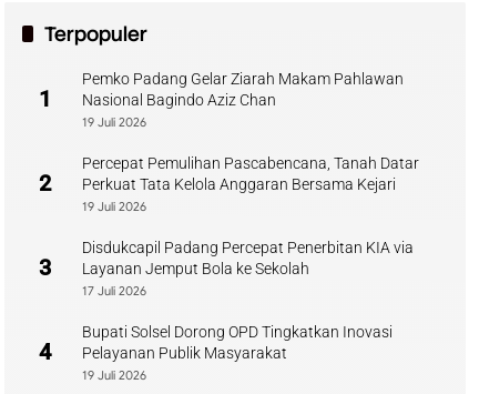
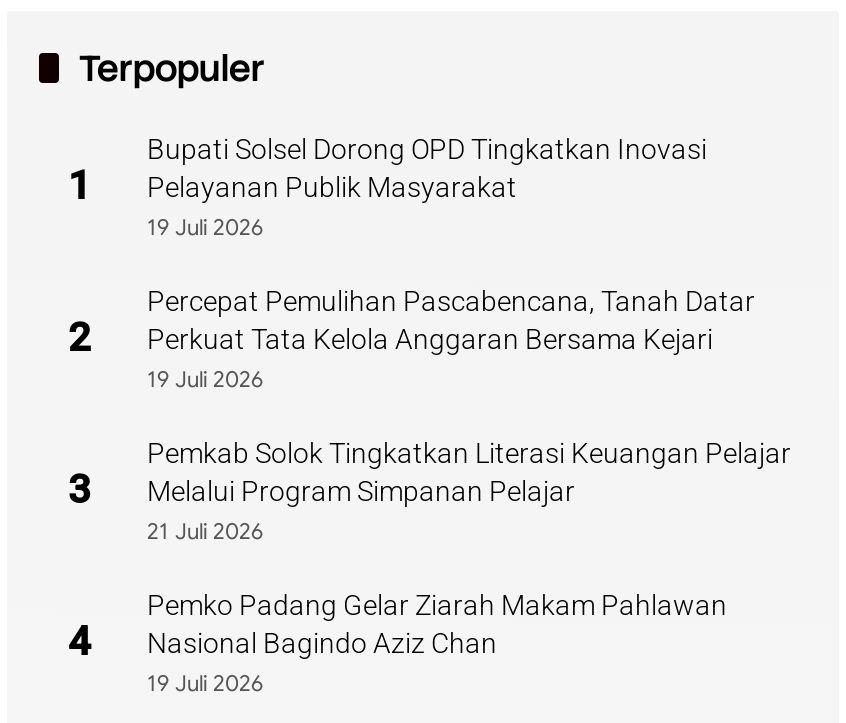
moved down: Pemko Padang Gelar Ziarah Makam Pahlawan | Nasional Bagindo Aziz Chan

- Disdukcapil Padang Percepat Penerbitan KIA via
- Layanan Jemput Bola ke Sekolah
- 17 Juli 2026
+ Pemkab Solok Tingkatkan Literasi Keuangan Pelajar
+ Melalui Program Simpanan Pelajar
+ 21 Juli 2026

moved up: Bupati Solsel Dorong OPD Tingkatkan Inovasi | Pelayanan Publik Masyarakat
